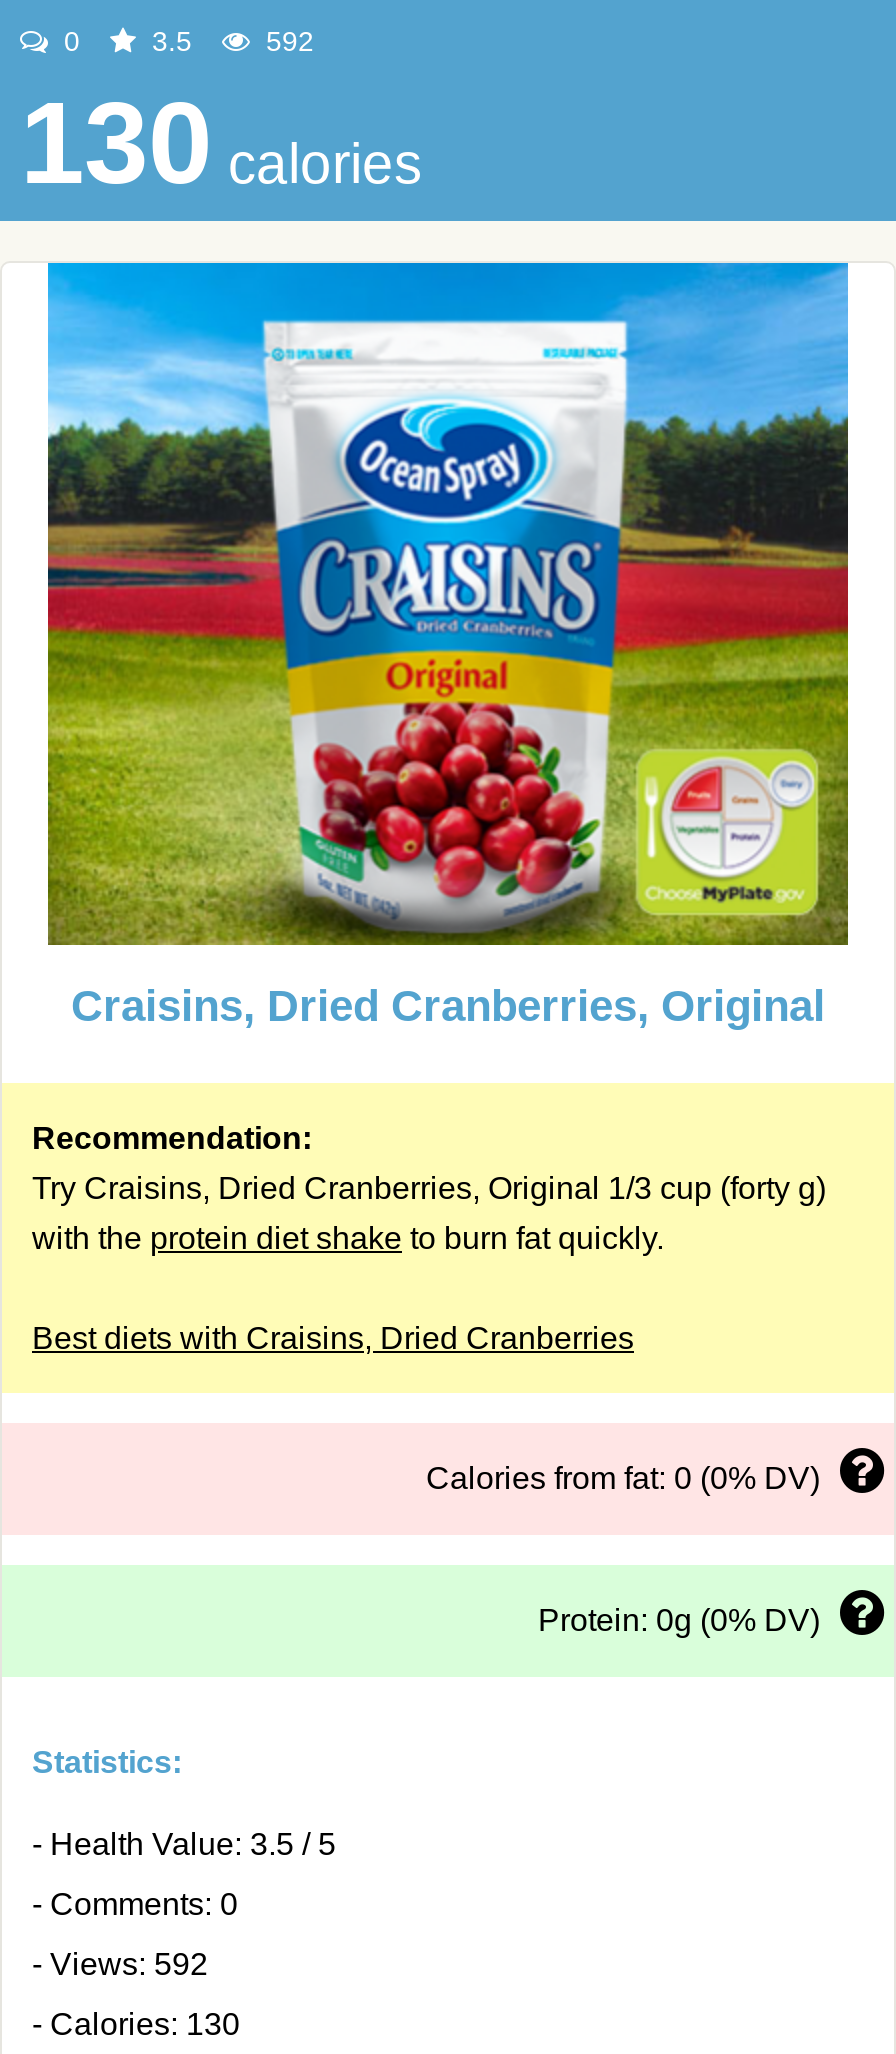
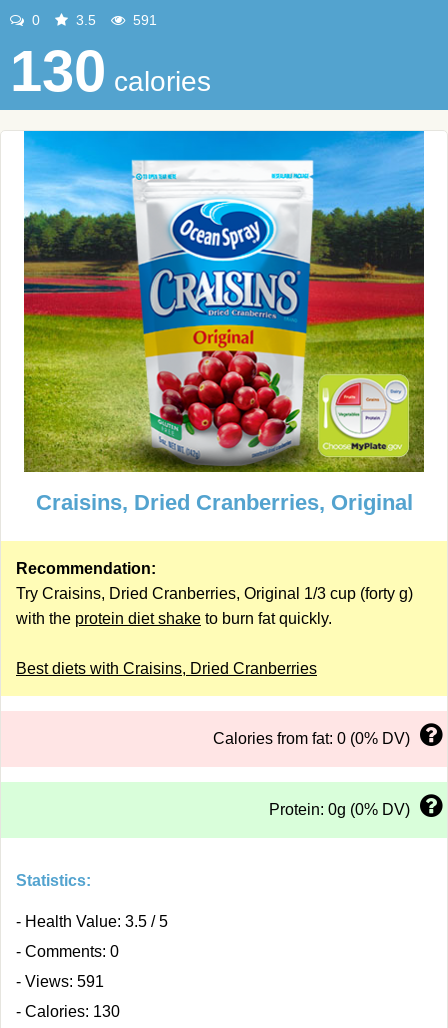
- 592
+ 591

- - Views: 592
+ - Views: 591
